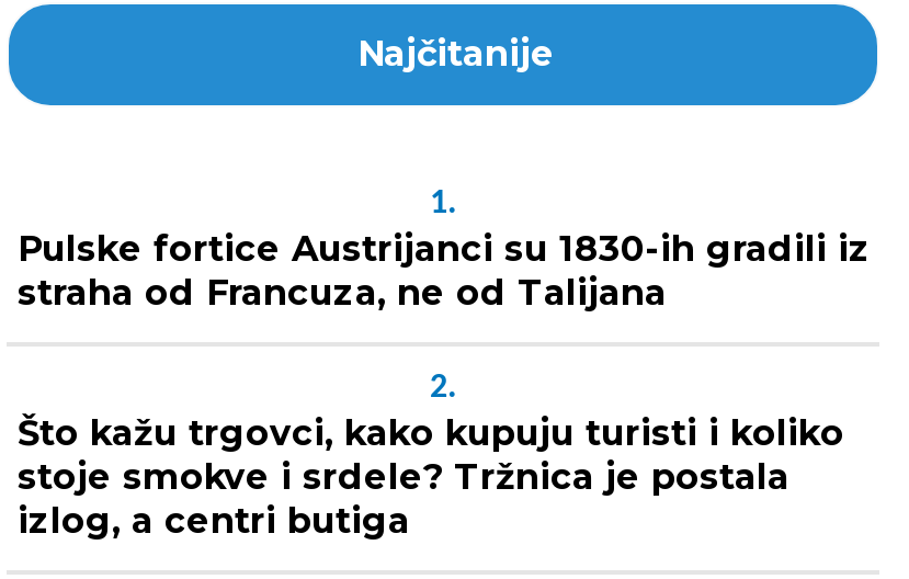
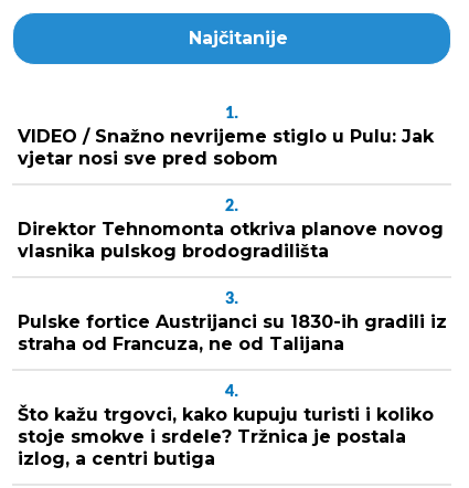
+ VIDEO / Snažno nevrijeme stiglo u Pulu: Jak
+ vjetar nosi sve pred sobom
+ 2.
+ Direktor Tehnomonta otkriva planove novog
+ vlasnika pulskog brodogradilišta
+ 3.

- 2.
+ 4.
